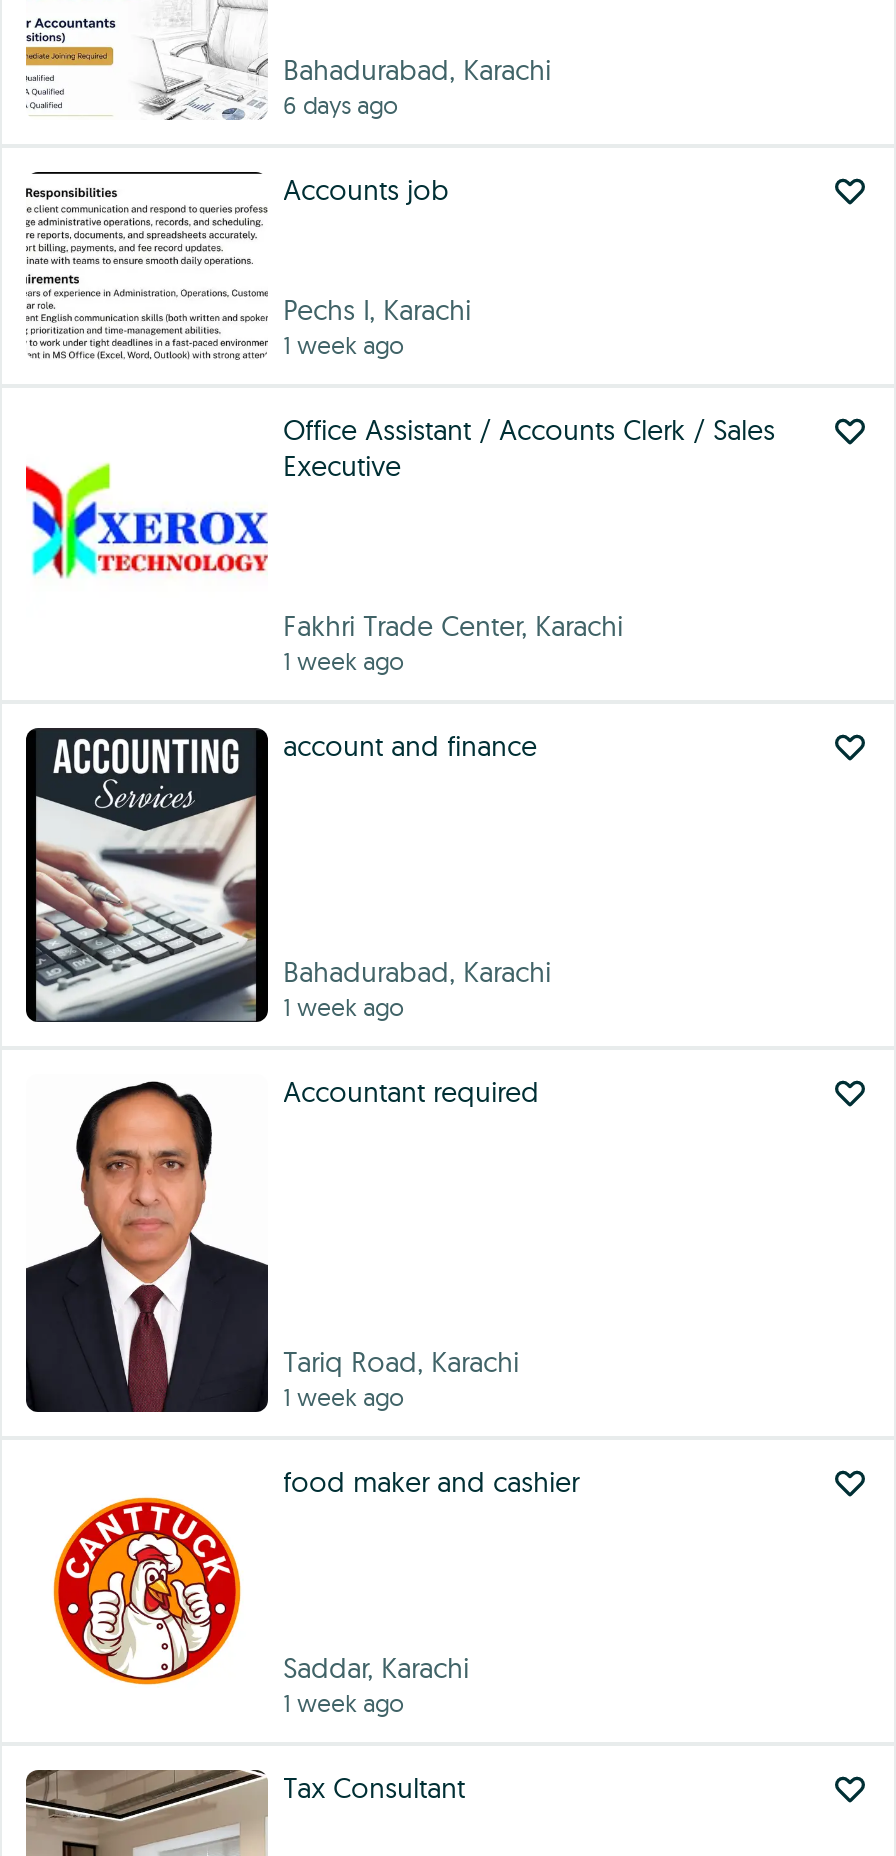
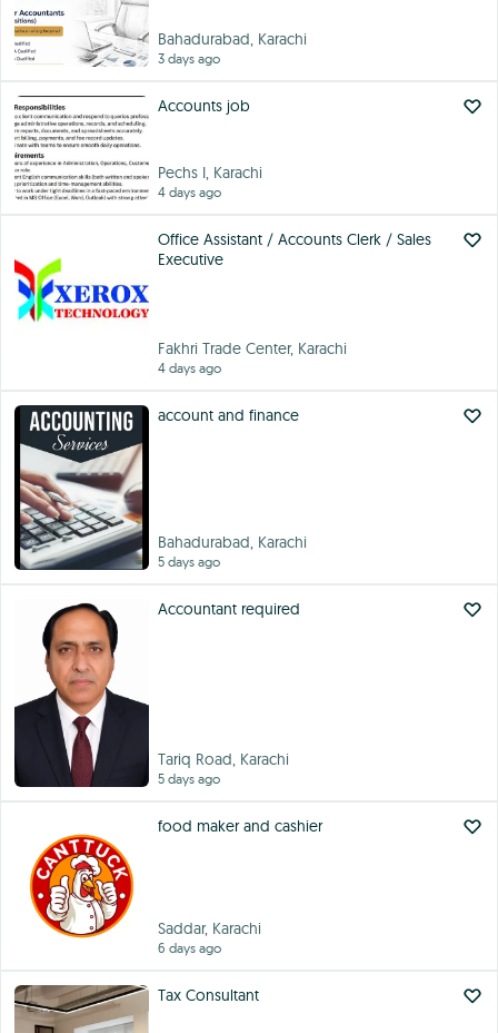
- 6 days ago
+ 3 days ago

- 1 week ago
+ 4 days ago

- 1 week ago
+ 4 days ago

- 1 week ago
+ 5 days ago

- 1 week ago
+ 5 days ago

- 1 week ago
+ 6 days ago
